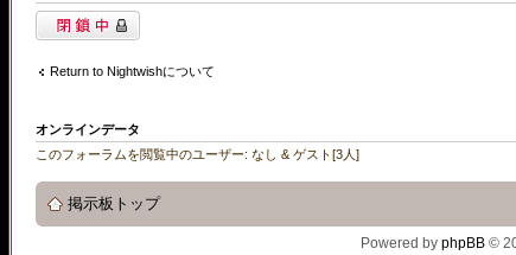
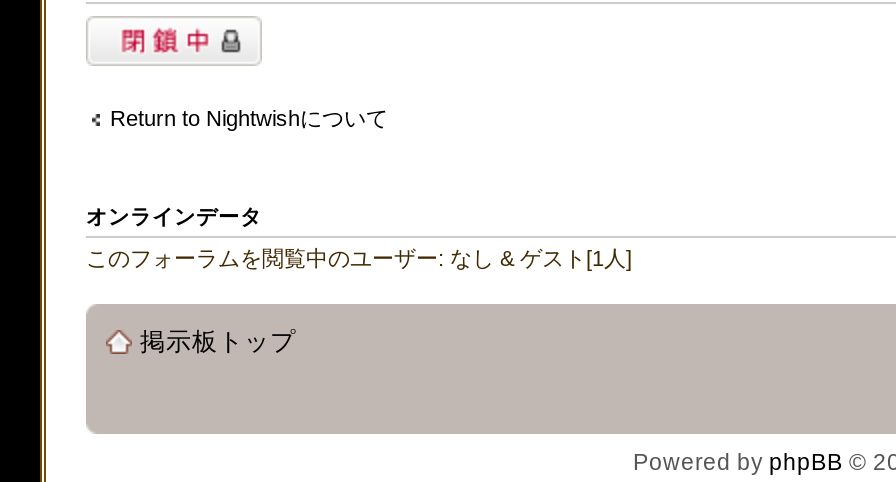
- このフォーラムを閲覧中のユーザー: なし & ゲスト[3人]
+ このフォーラムを閲覧中のユーザー: なし & ゲスト[1人]
